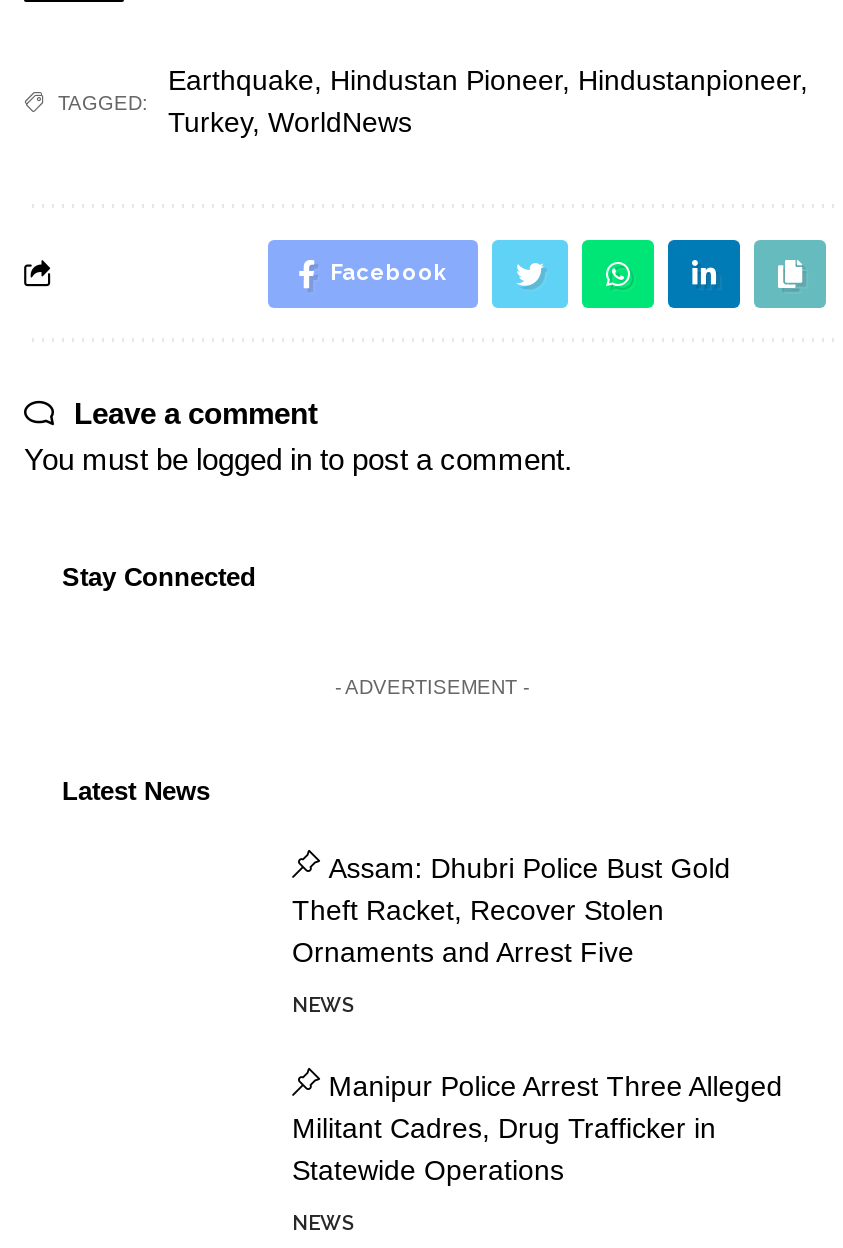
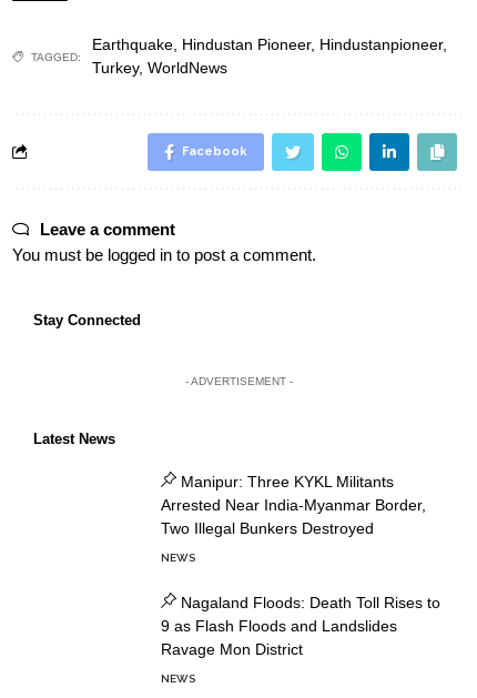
- Assam: Dhubri Police Bust Gold
- Theft Racket, Recover Stolen
- Ornaments and Arrest Five
+ Manipur: Three KYKL Militants
+ Arrested Near India-Myanmar Border,
+ Two Illegal Bunkers Destroyed

- Manipur Police Arrest Three Alleged
- Militant Cadres, Drug Trafficker in
- Statewide Operations
+ Nagaland Floods: Death Toll Rises to
+ 9 as Flash Floods and Landslides
+ Ravage Mon District
